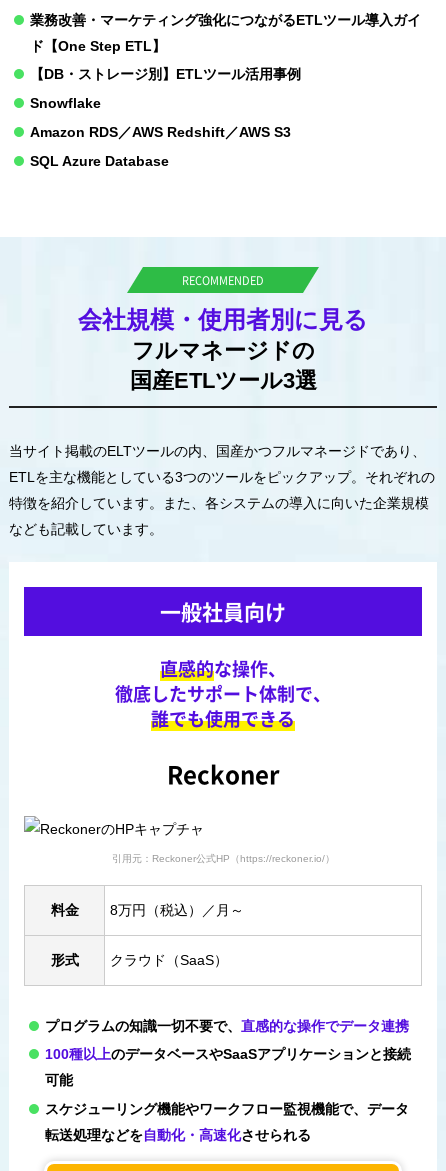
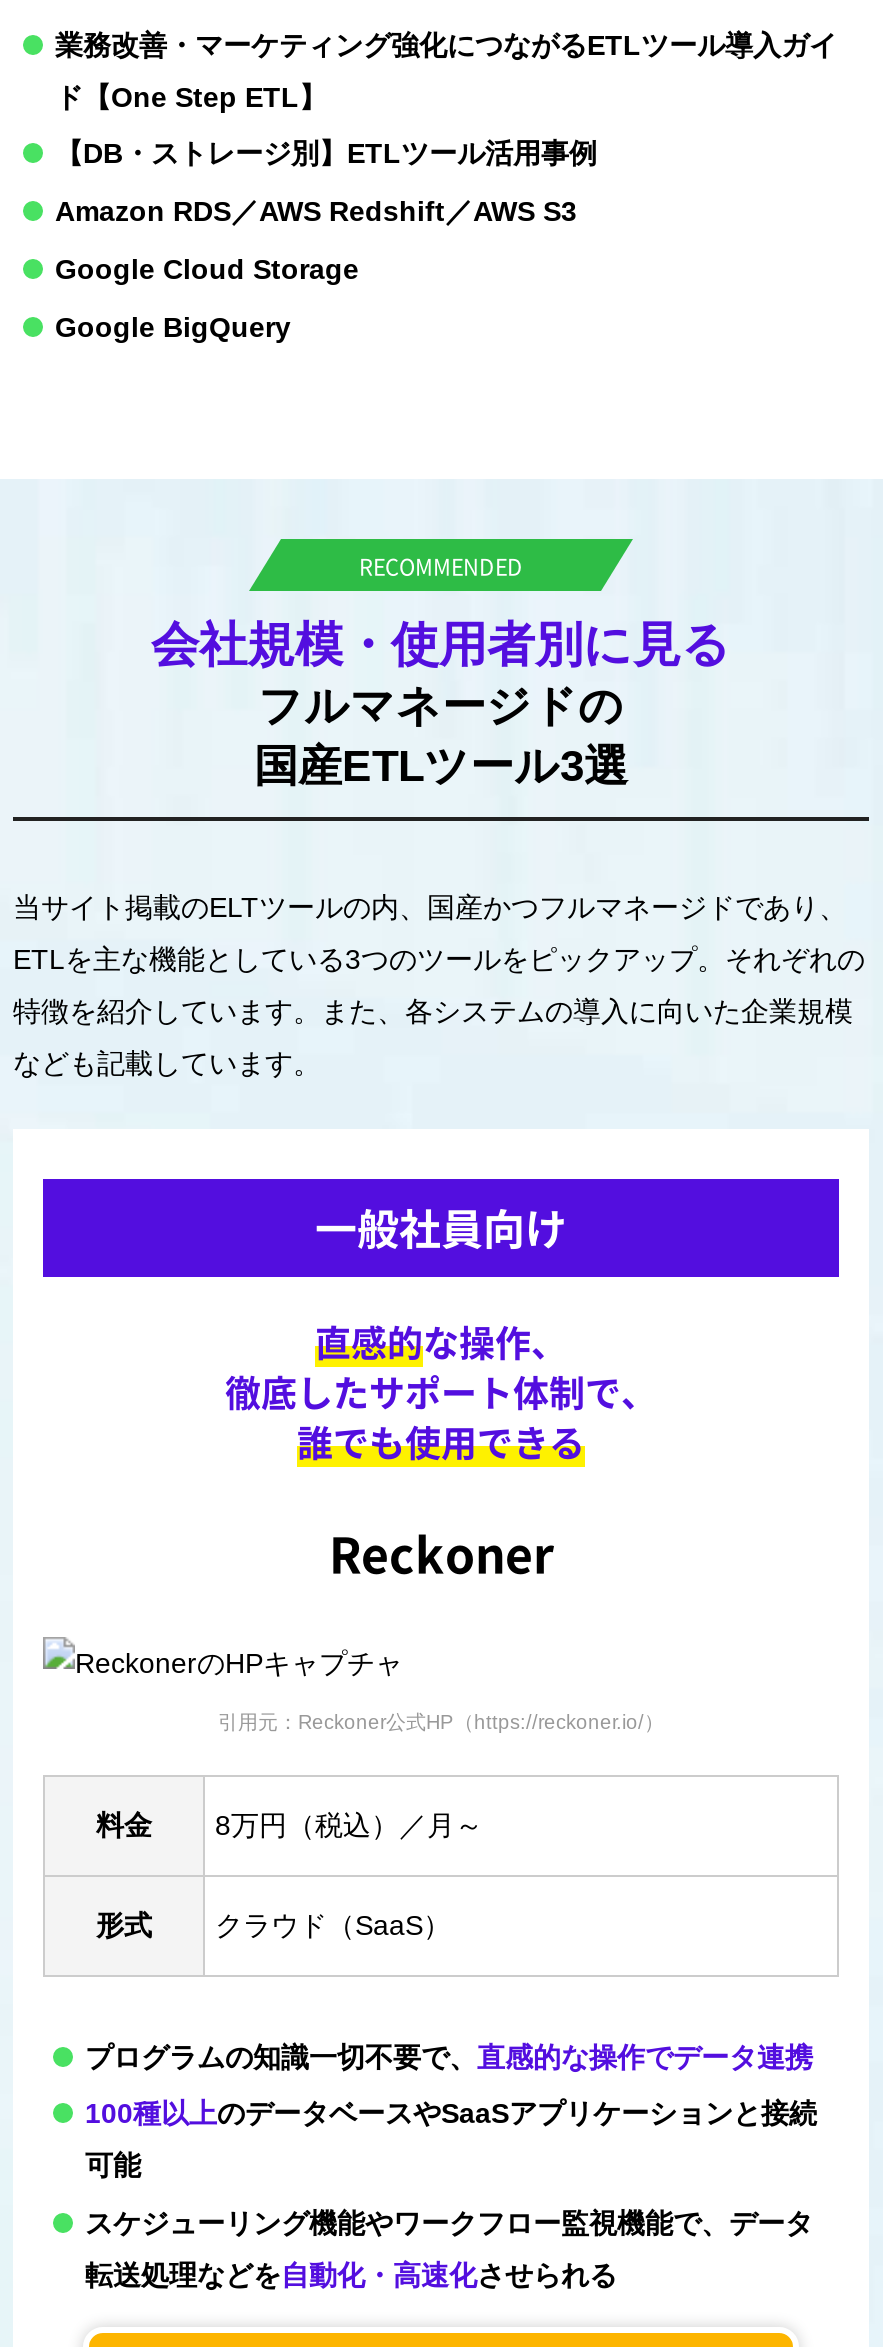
- Snowflake

moved up: Amazon RDS／AWS Redshift／AWS S3

- SQL Azure Database
+ Google Cloud Storage
+ Google BigQuery
